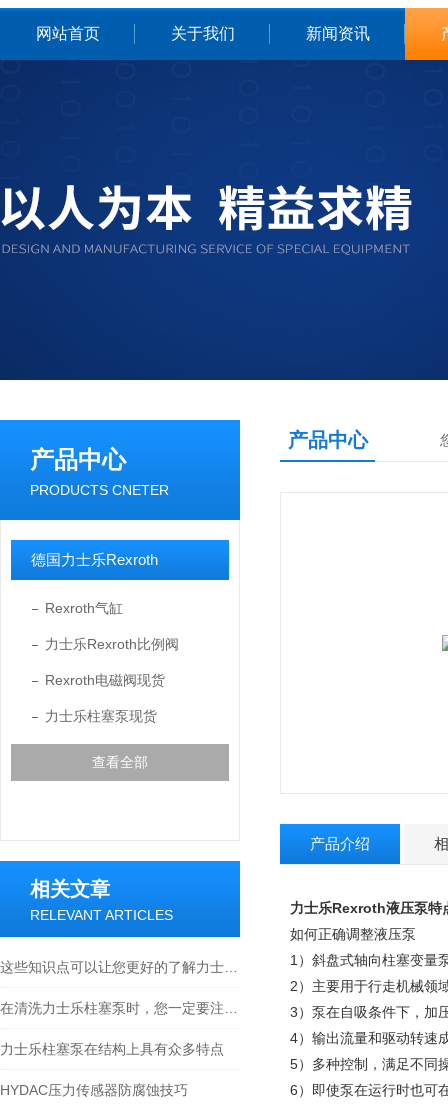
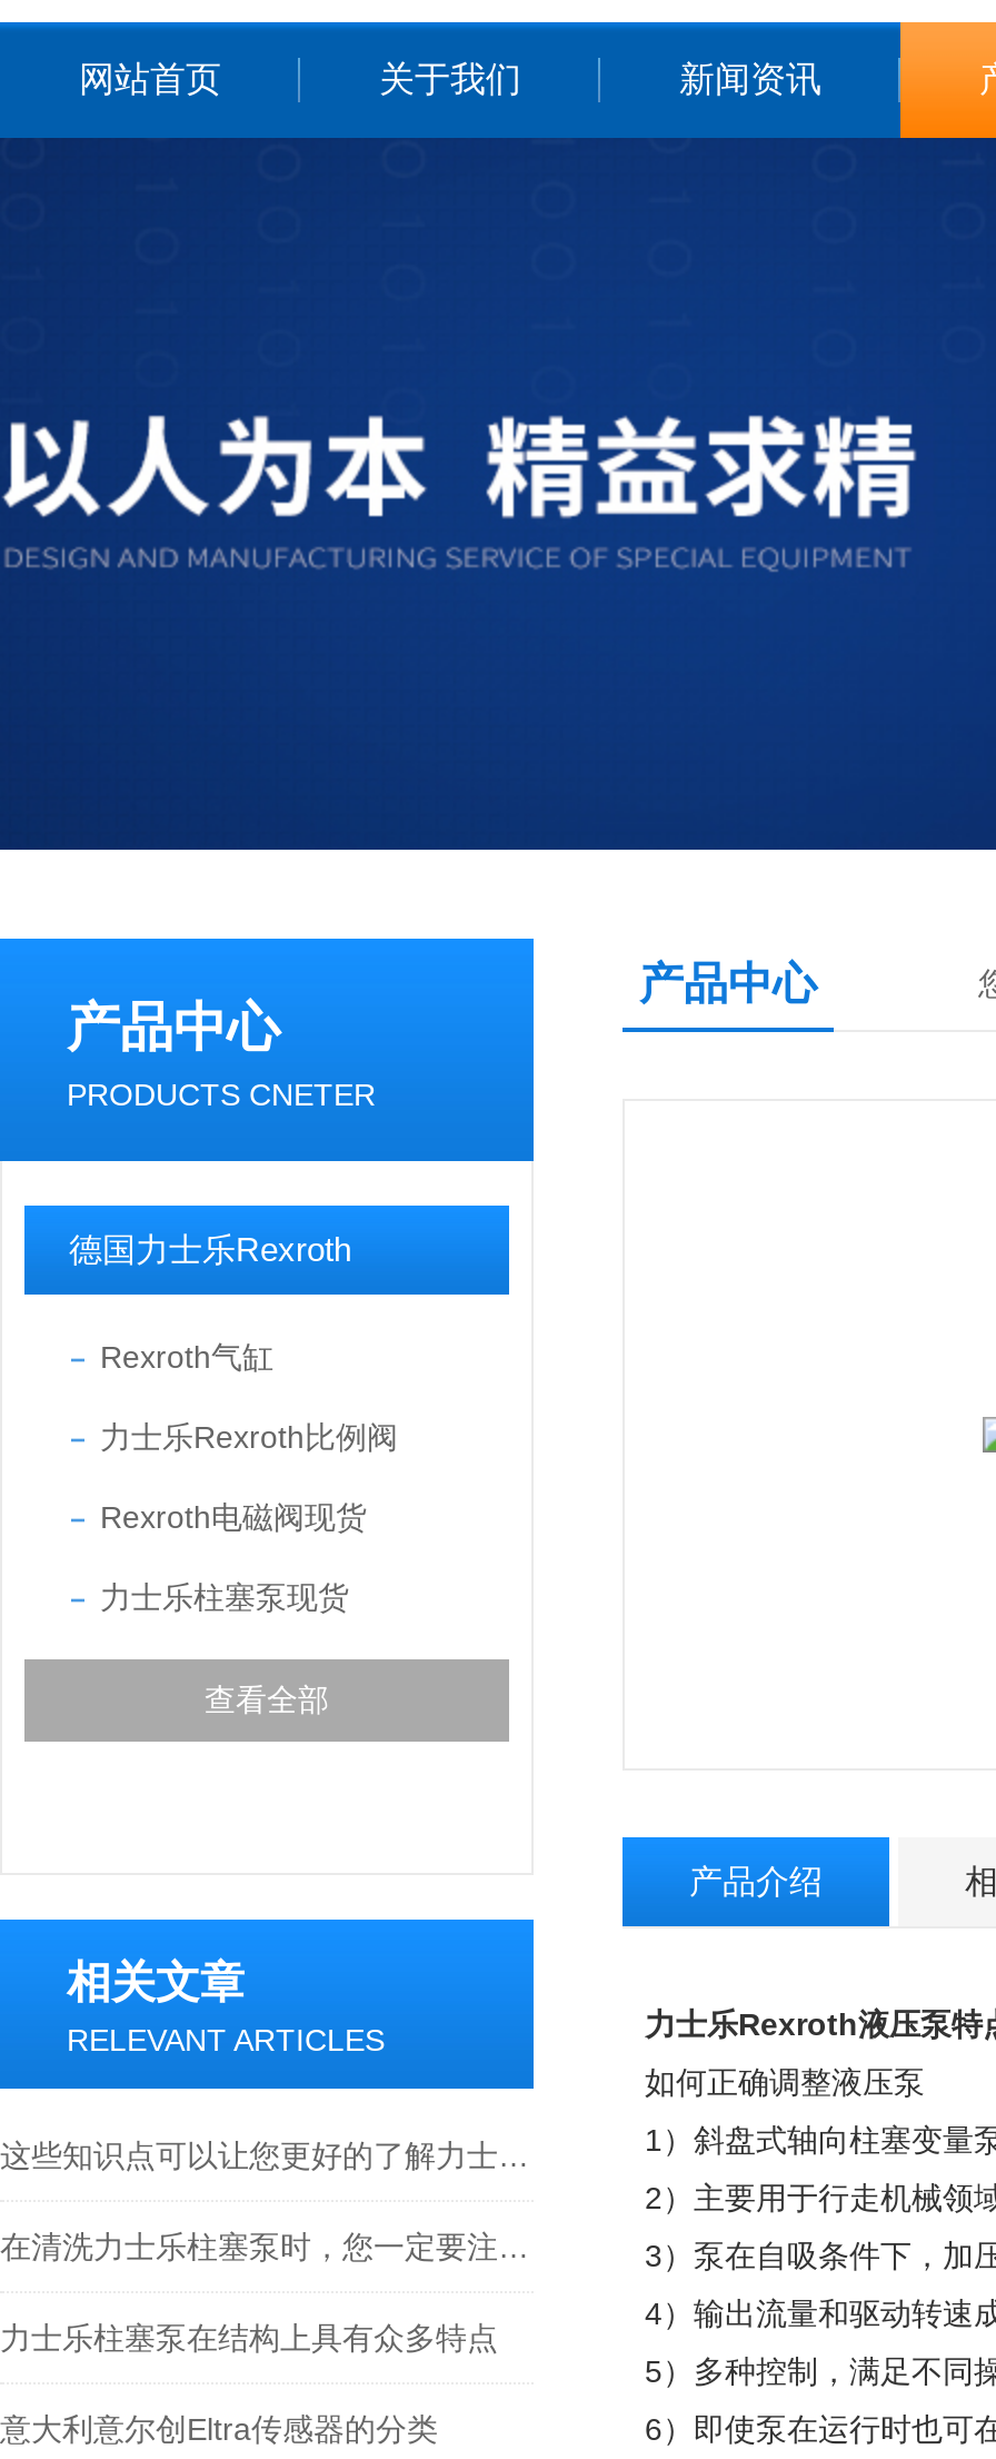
- HYDAC压力传感器防腐蚀技巧
+ 意大利意尔创Eltra传感器的分类
